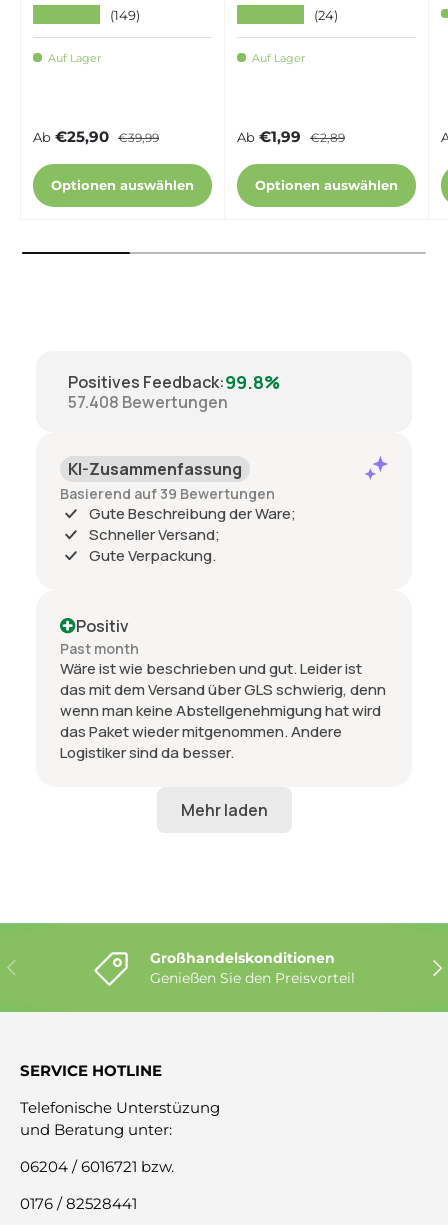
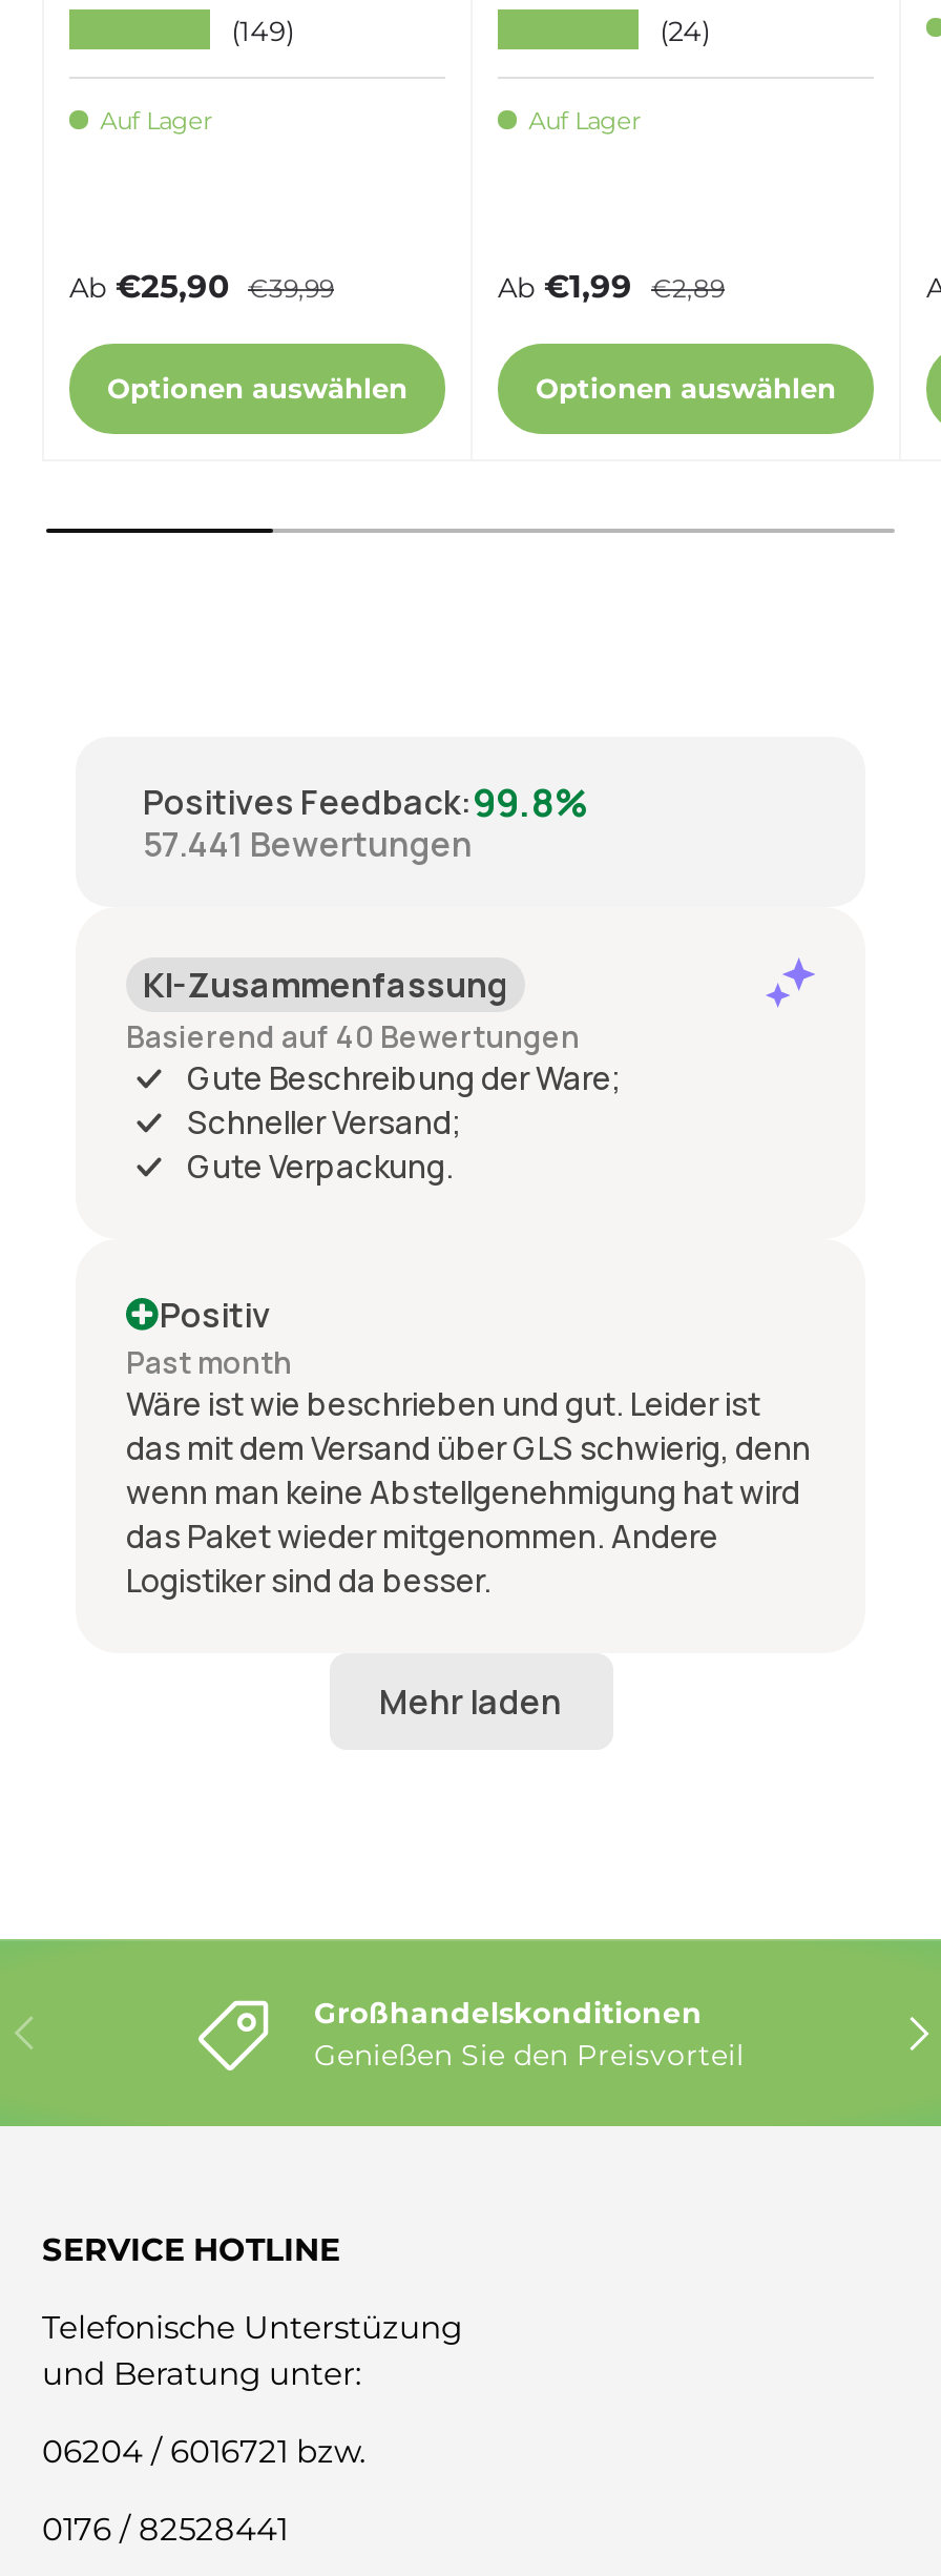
- 57.408 Bewertungen
+ 57.441 Bewertungen

- Basierend auf 39 Bewertungen
+ Basierend auf 40 Bewertungen
